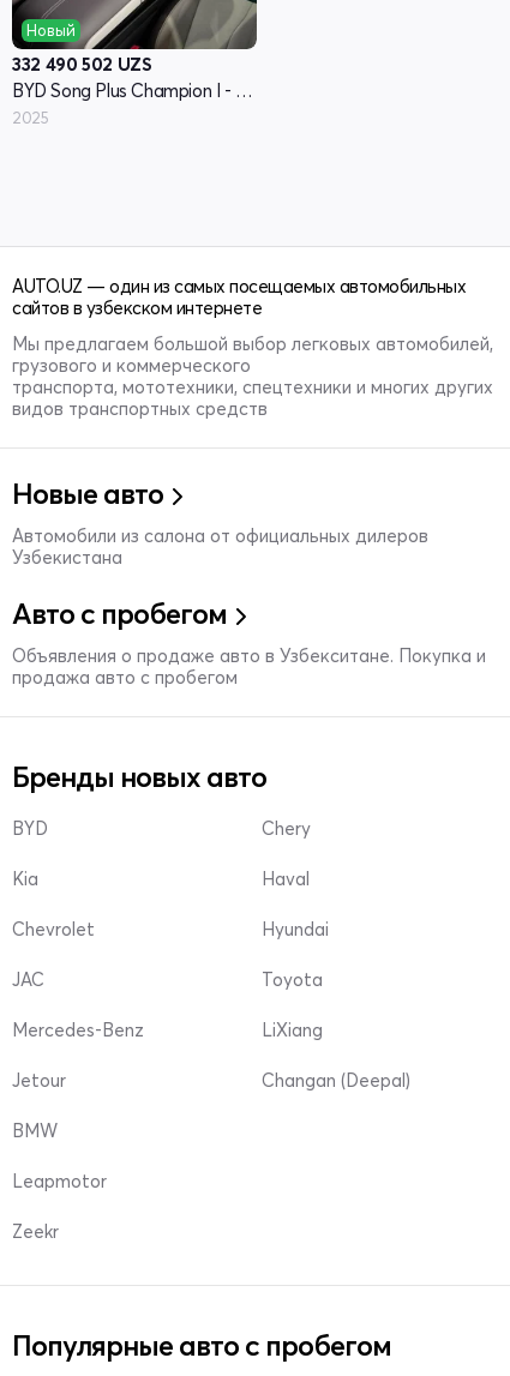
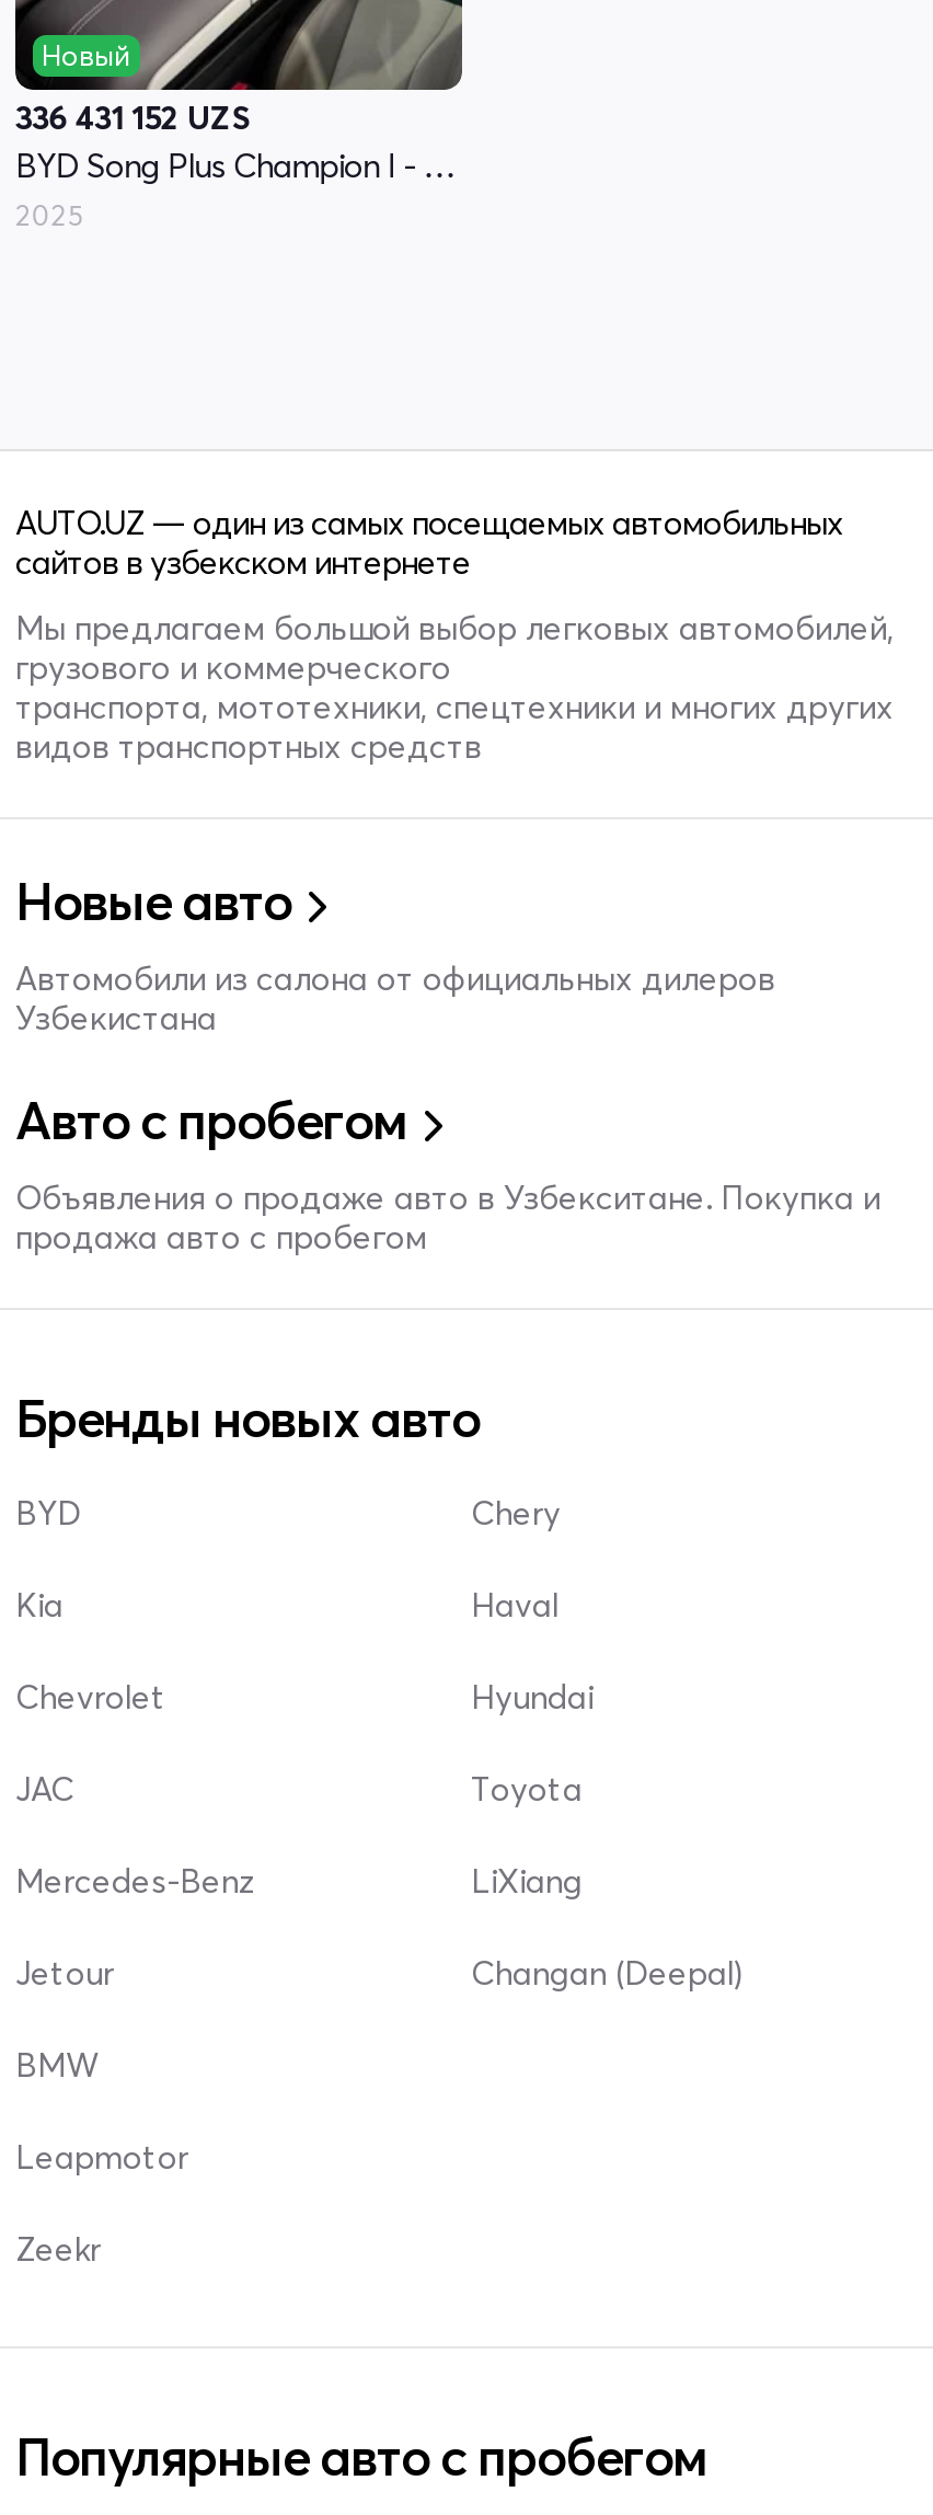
- 332 490 502 UZS
+ 336 431 152 UZS
